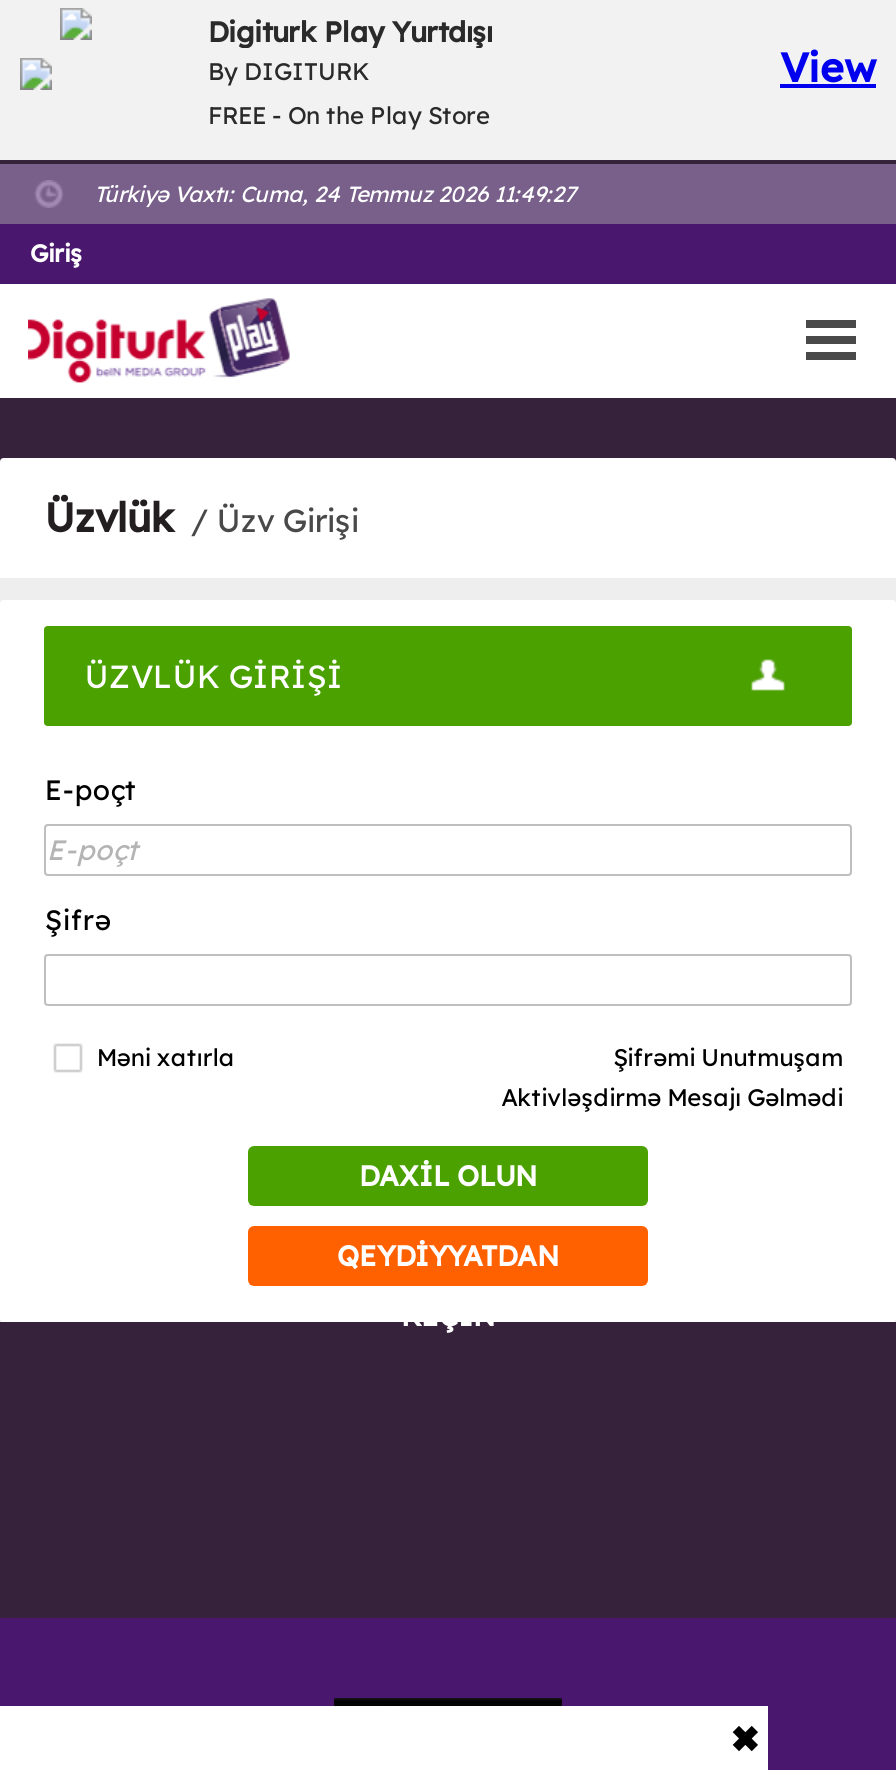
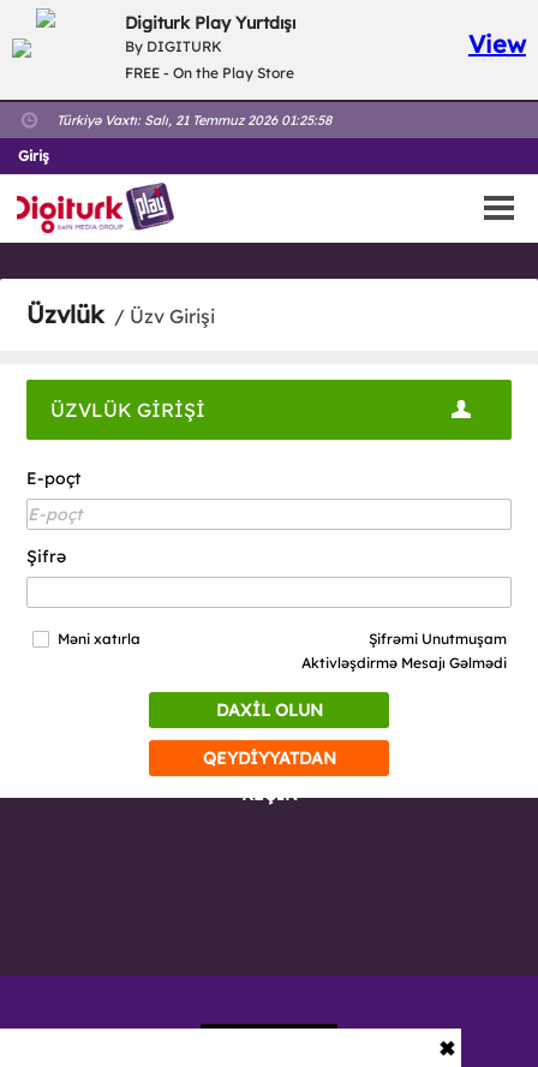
- Türkiyə Vaxtı: Cuma, 24 Temmuz 2026 11:49:27
+ Türkiyə Vaxtı: Salı, 21 Temmuz 2026 01:25:58
